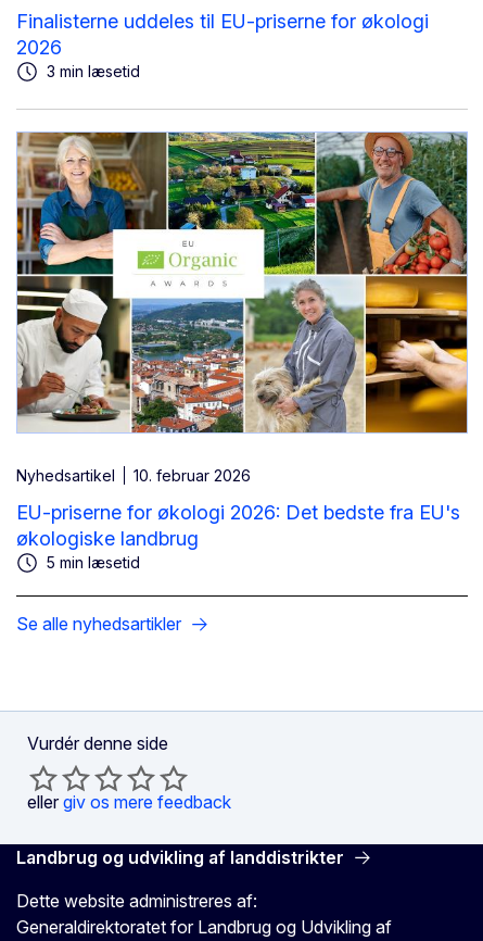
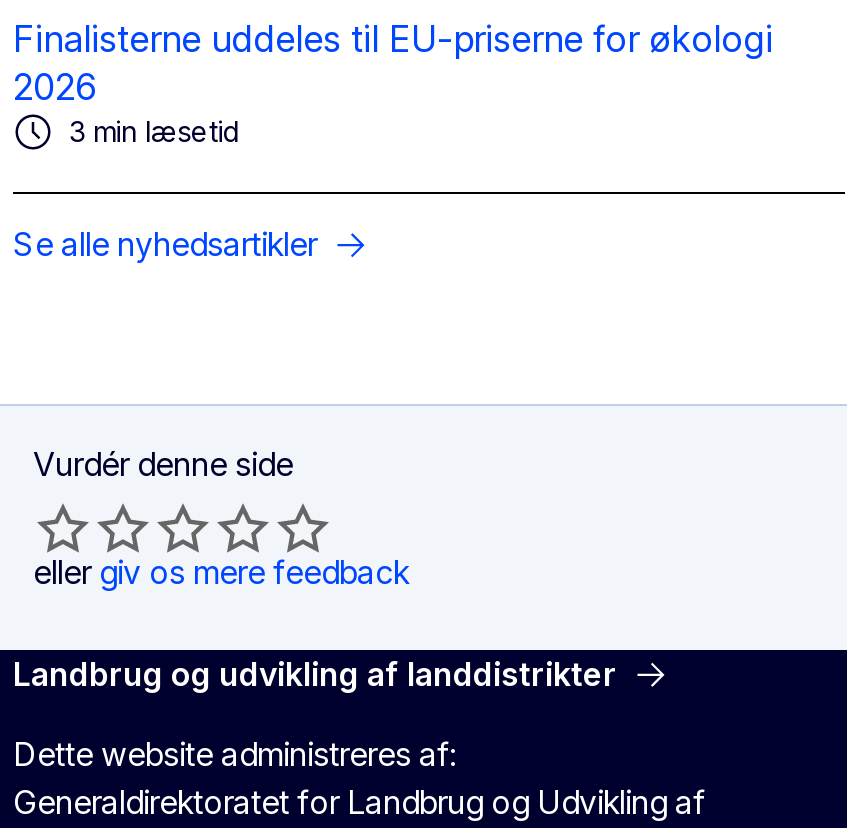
- [image]
- Nyhedsartikel
- 10. februar 2026
- EU-priserne for økologi 2026: Det bedste fra EU's
- økologiske landbrug
- 5 min læsetid
